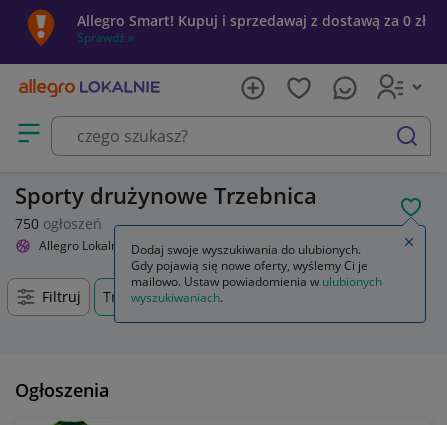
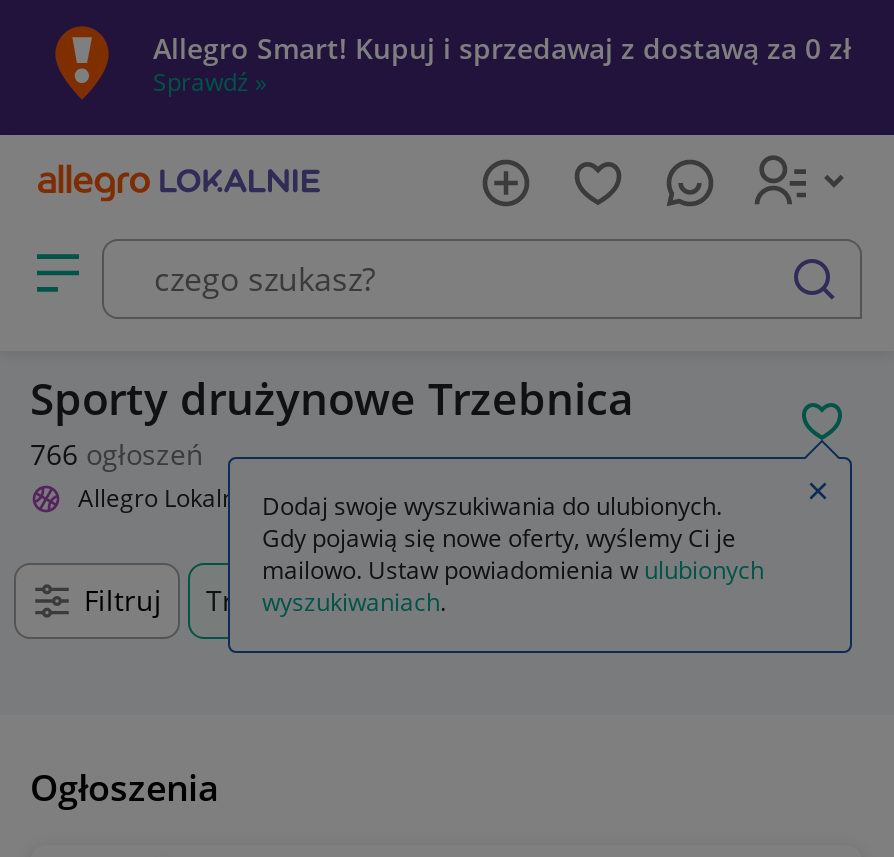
- 750 ogłoszeń
+ 766 ogłoszeń
